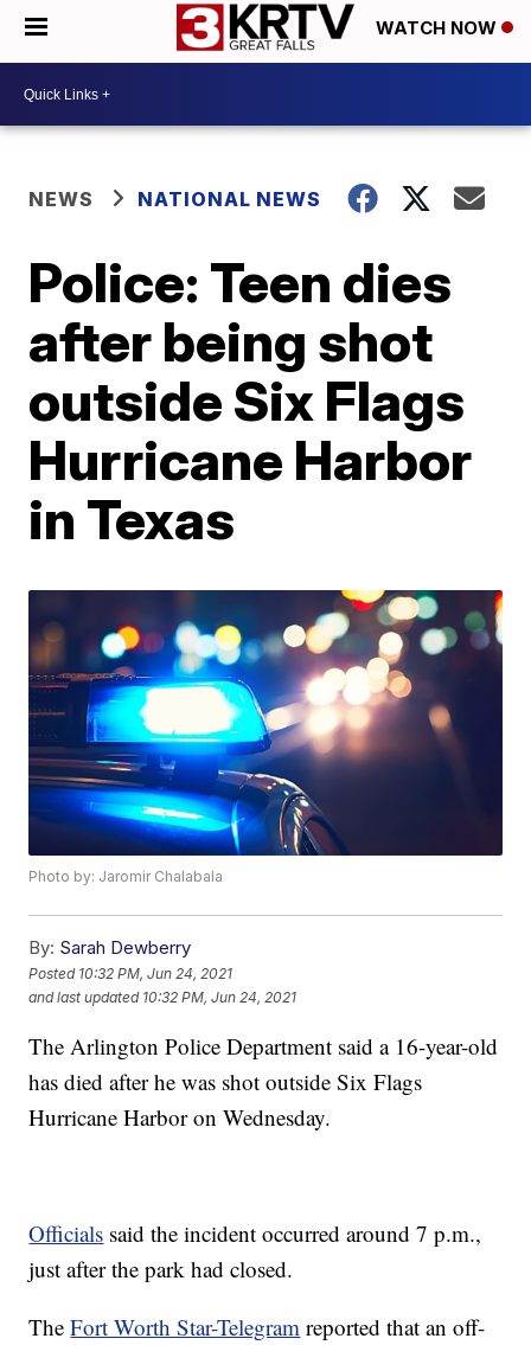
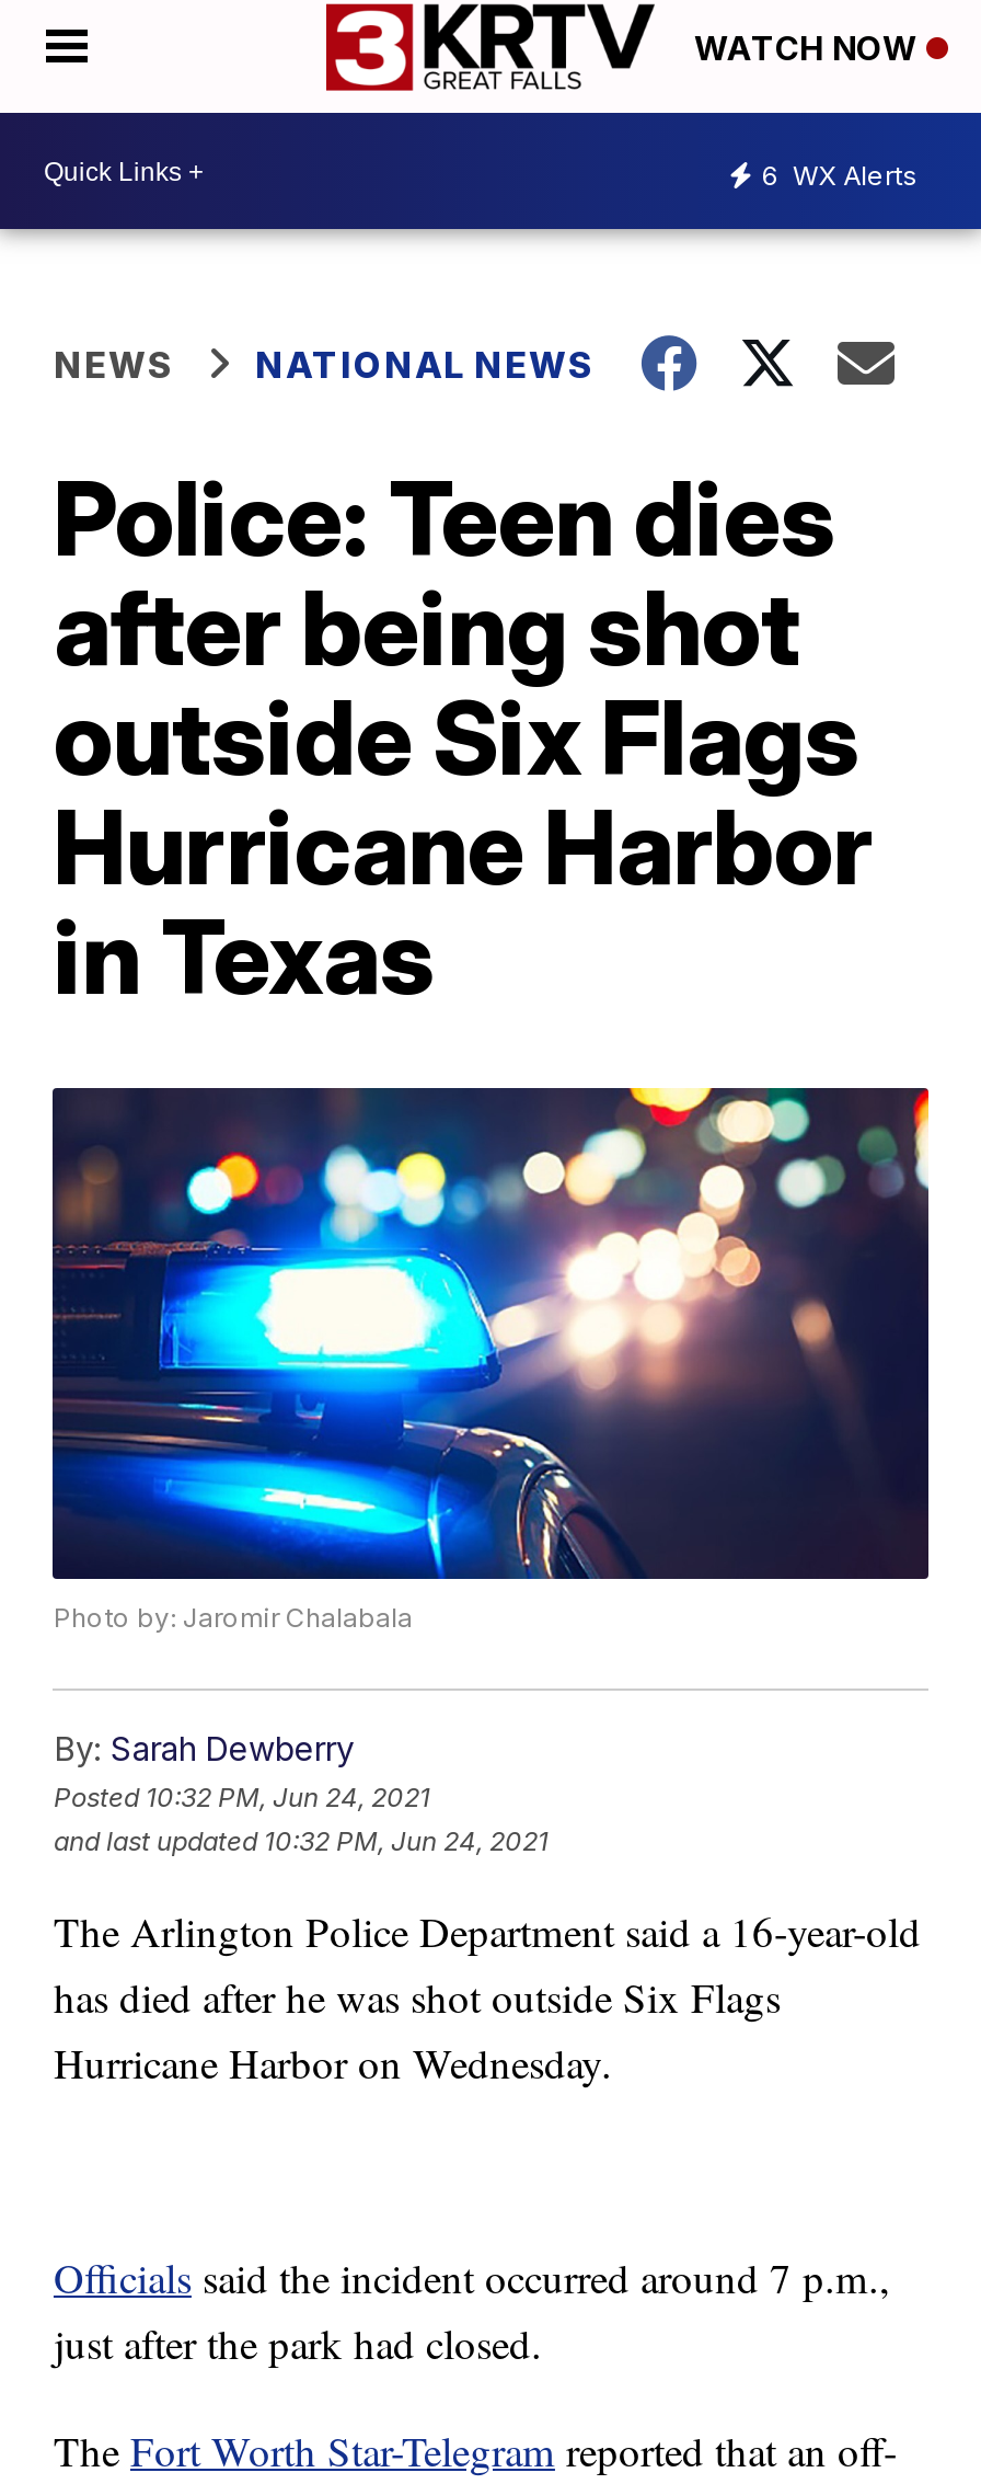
+ 6 WX Alerts
